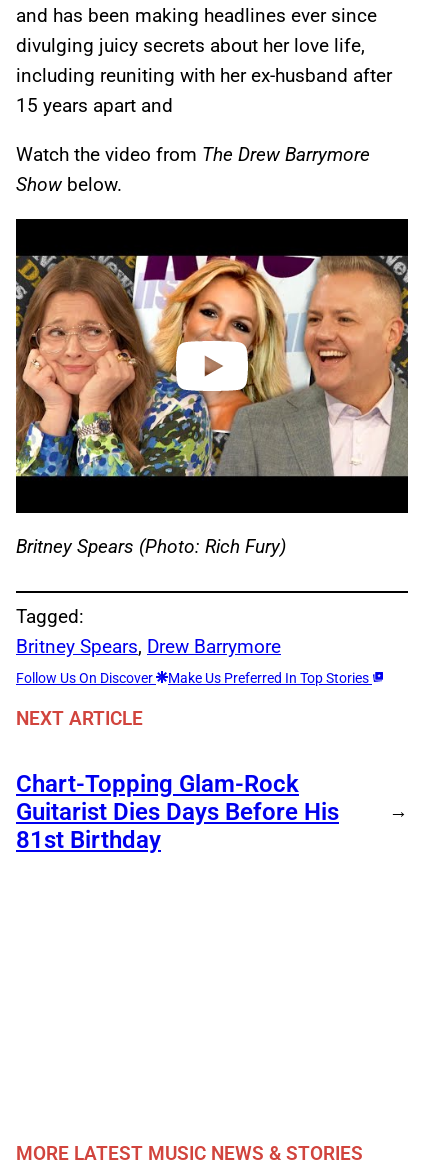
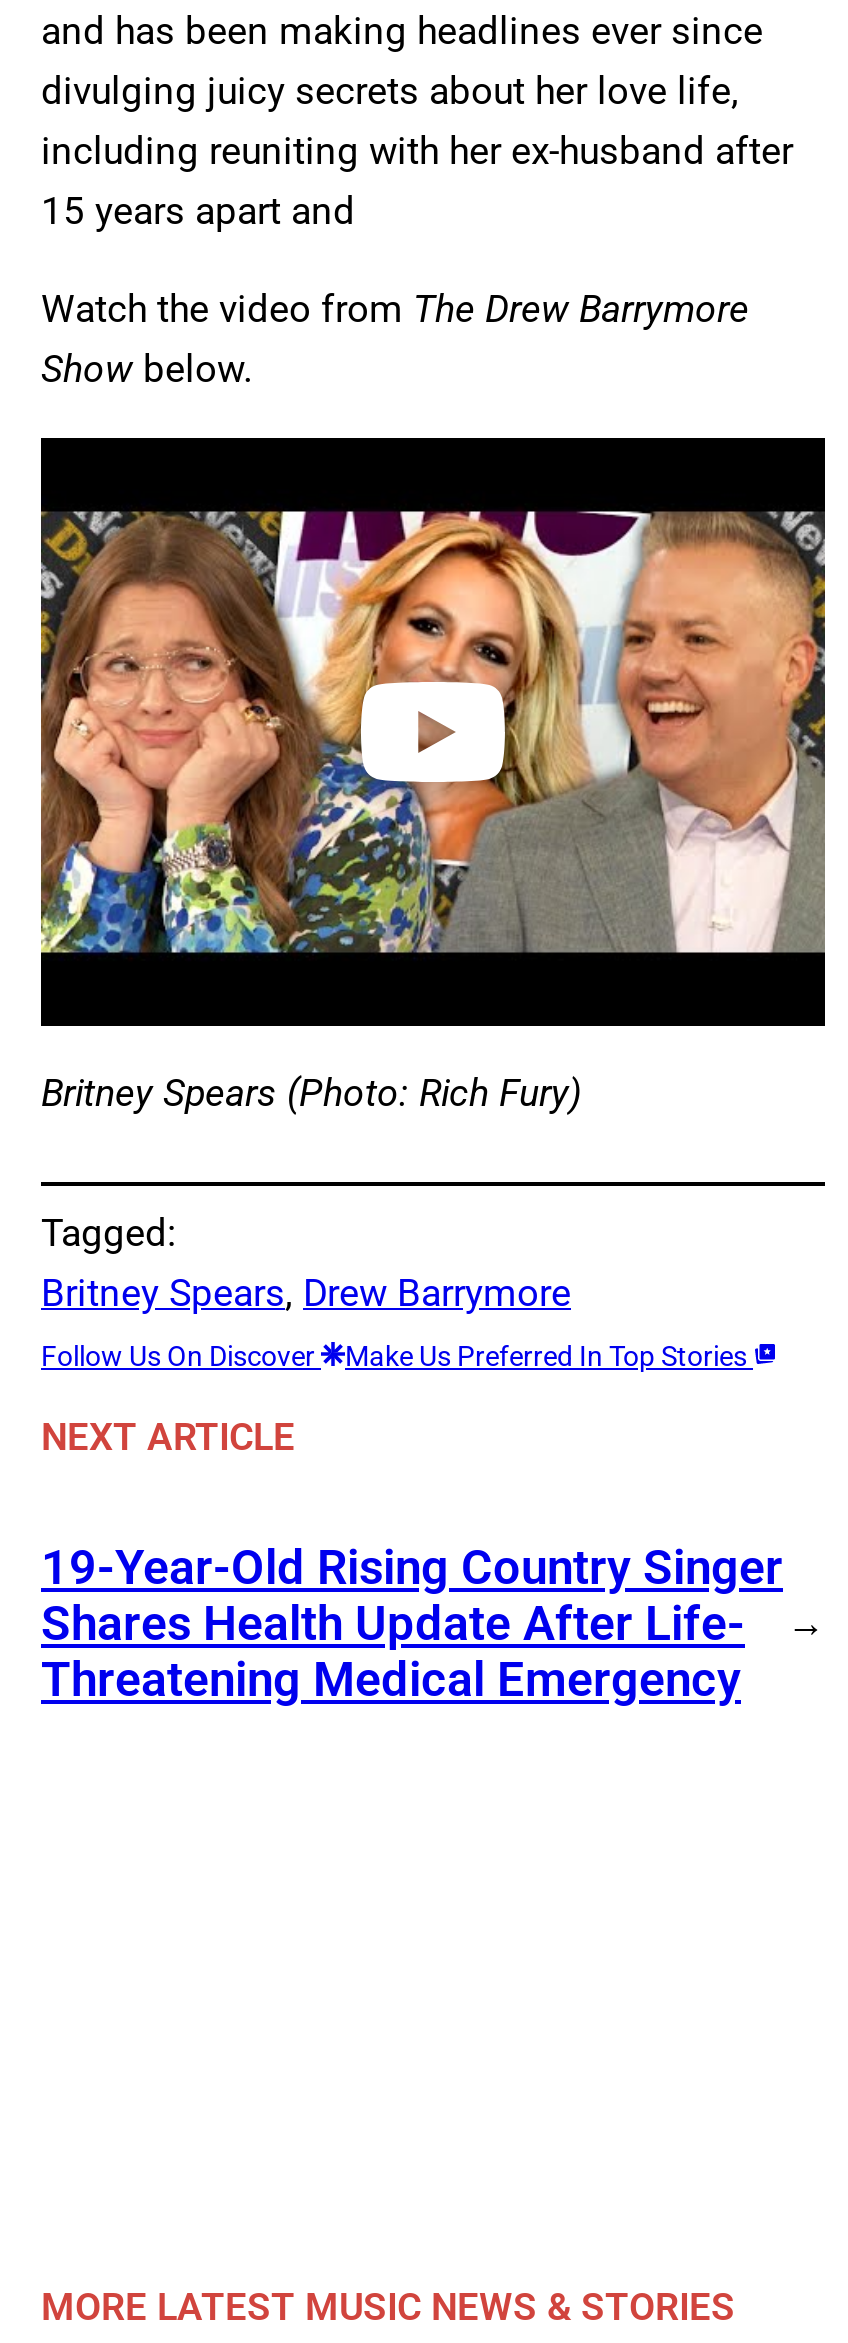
- Chart-Topping Glam-Rock
- Guitarist Dies Days Before His
- 81st Birthday
+ 19-Year-Old Rising Country Singer
+ Shares Health Update After Life-
+ Threatening Medical Emergency
